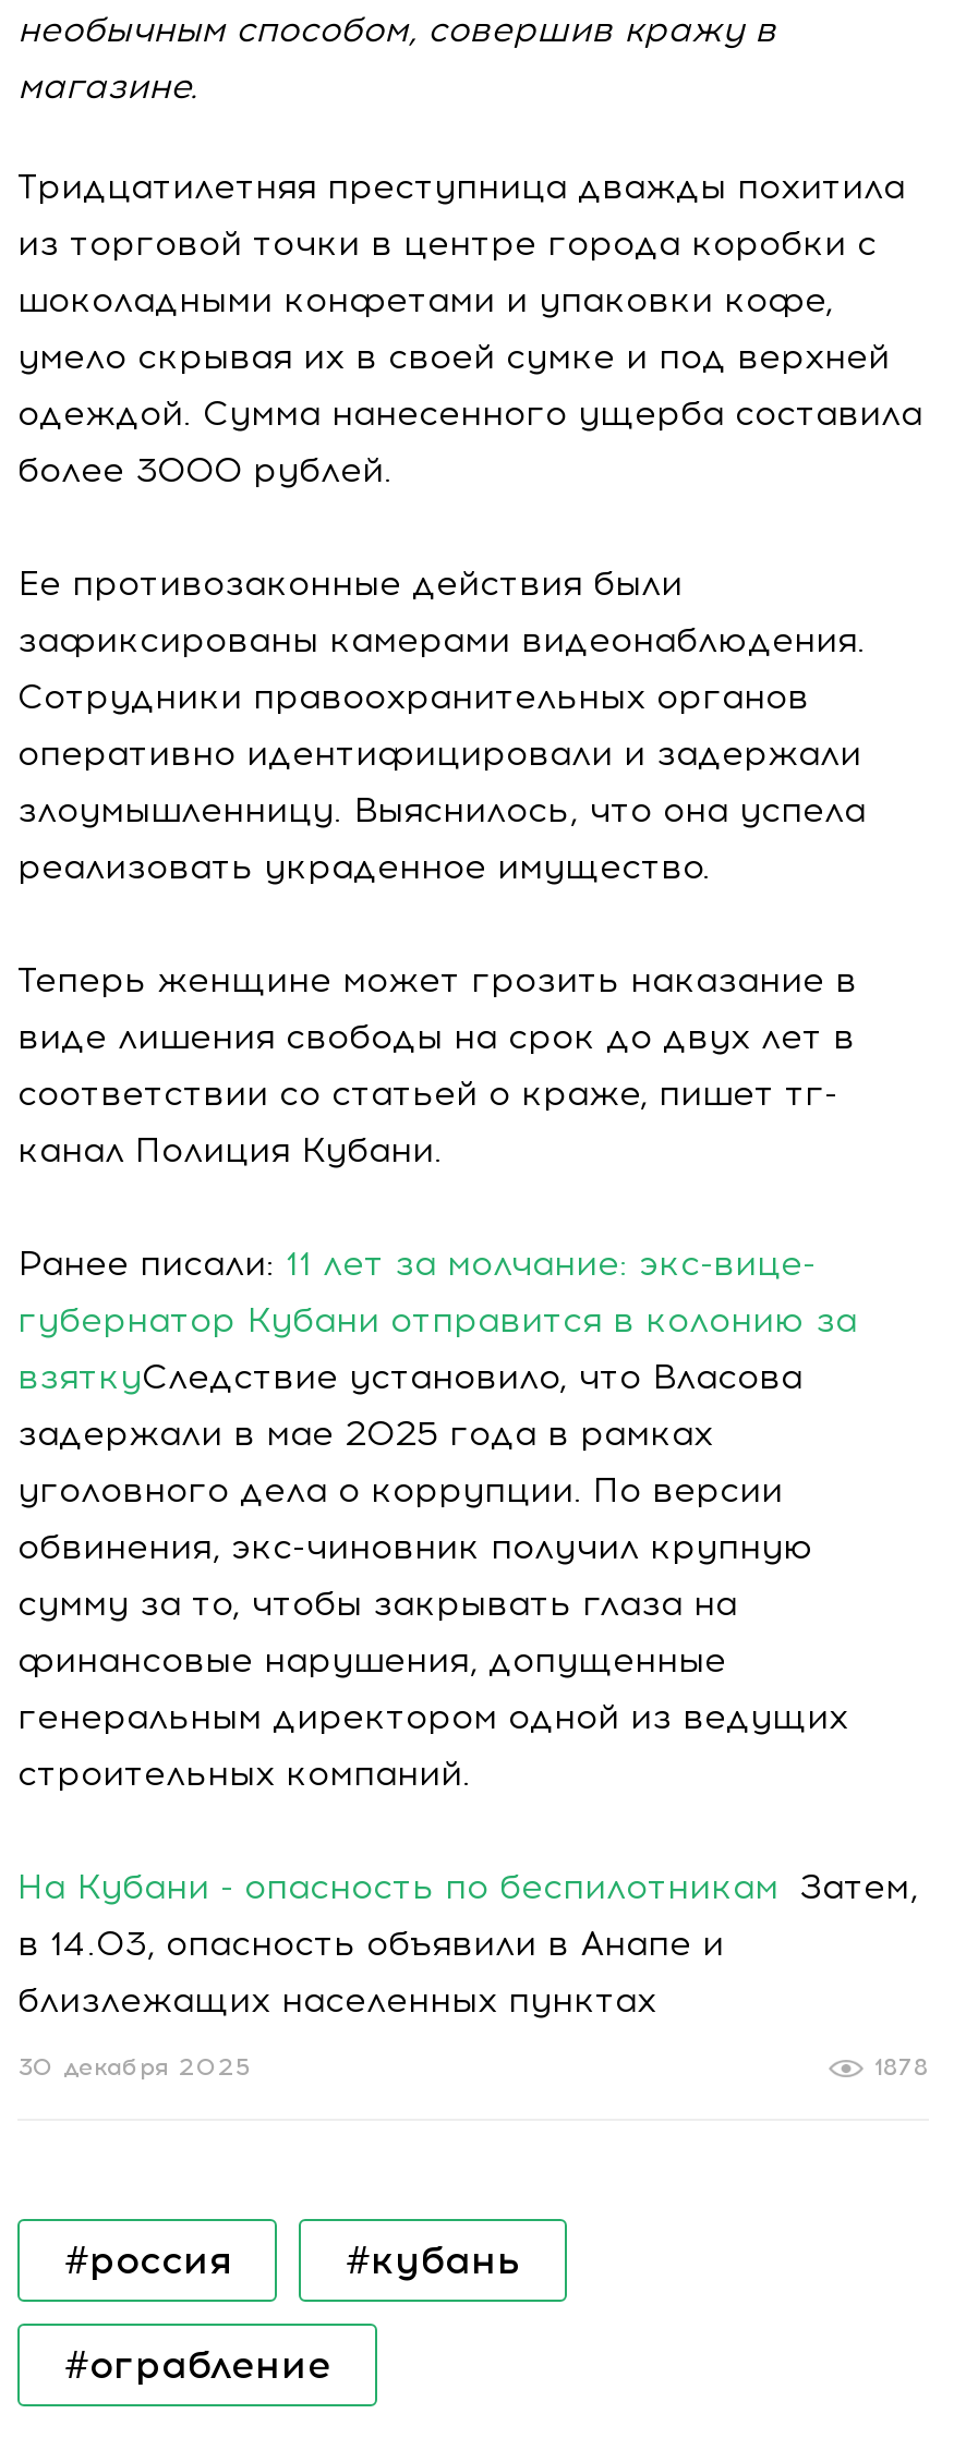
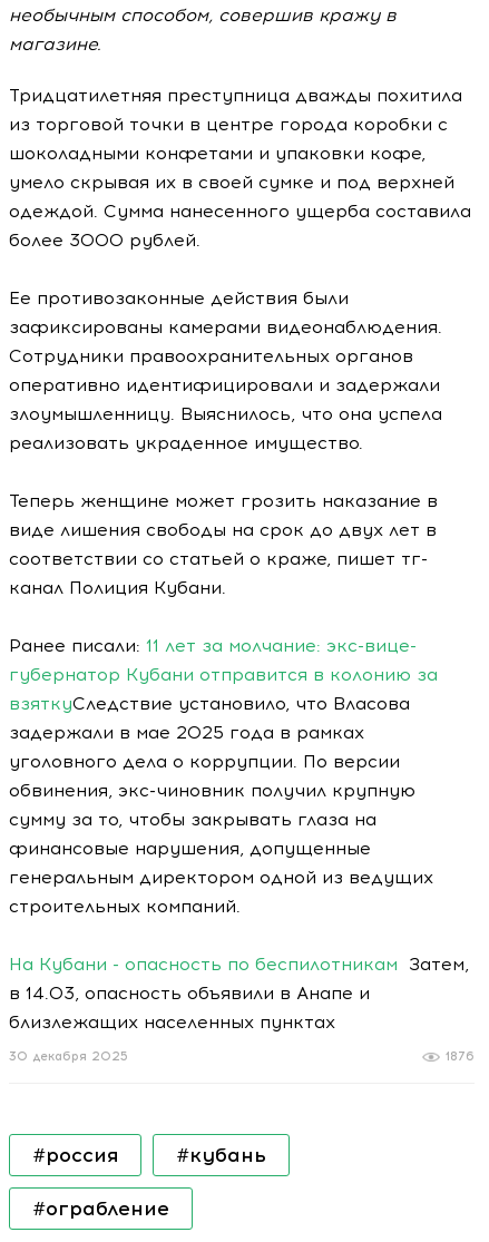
- 1878
+ 1876
